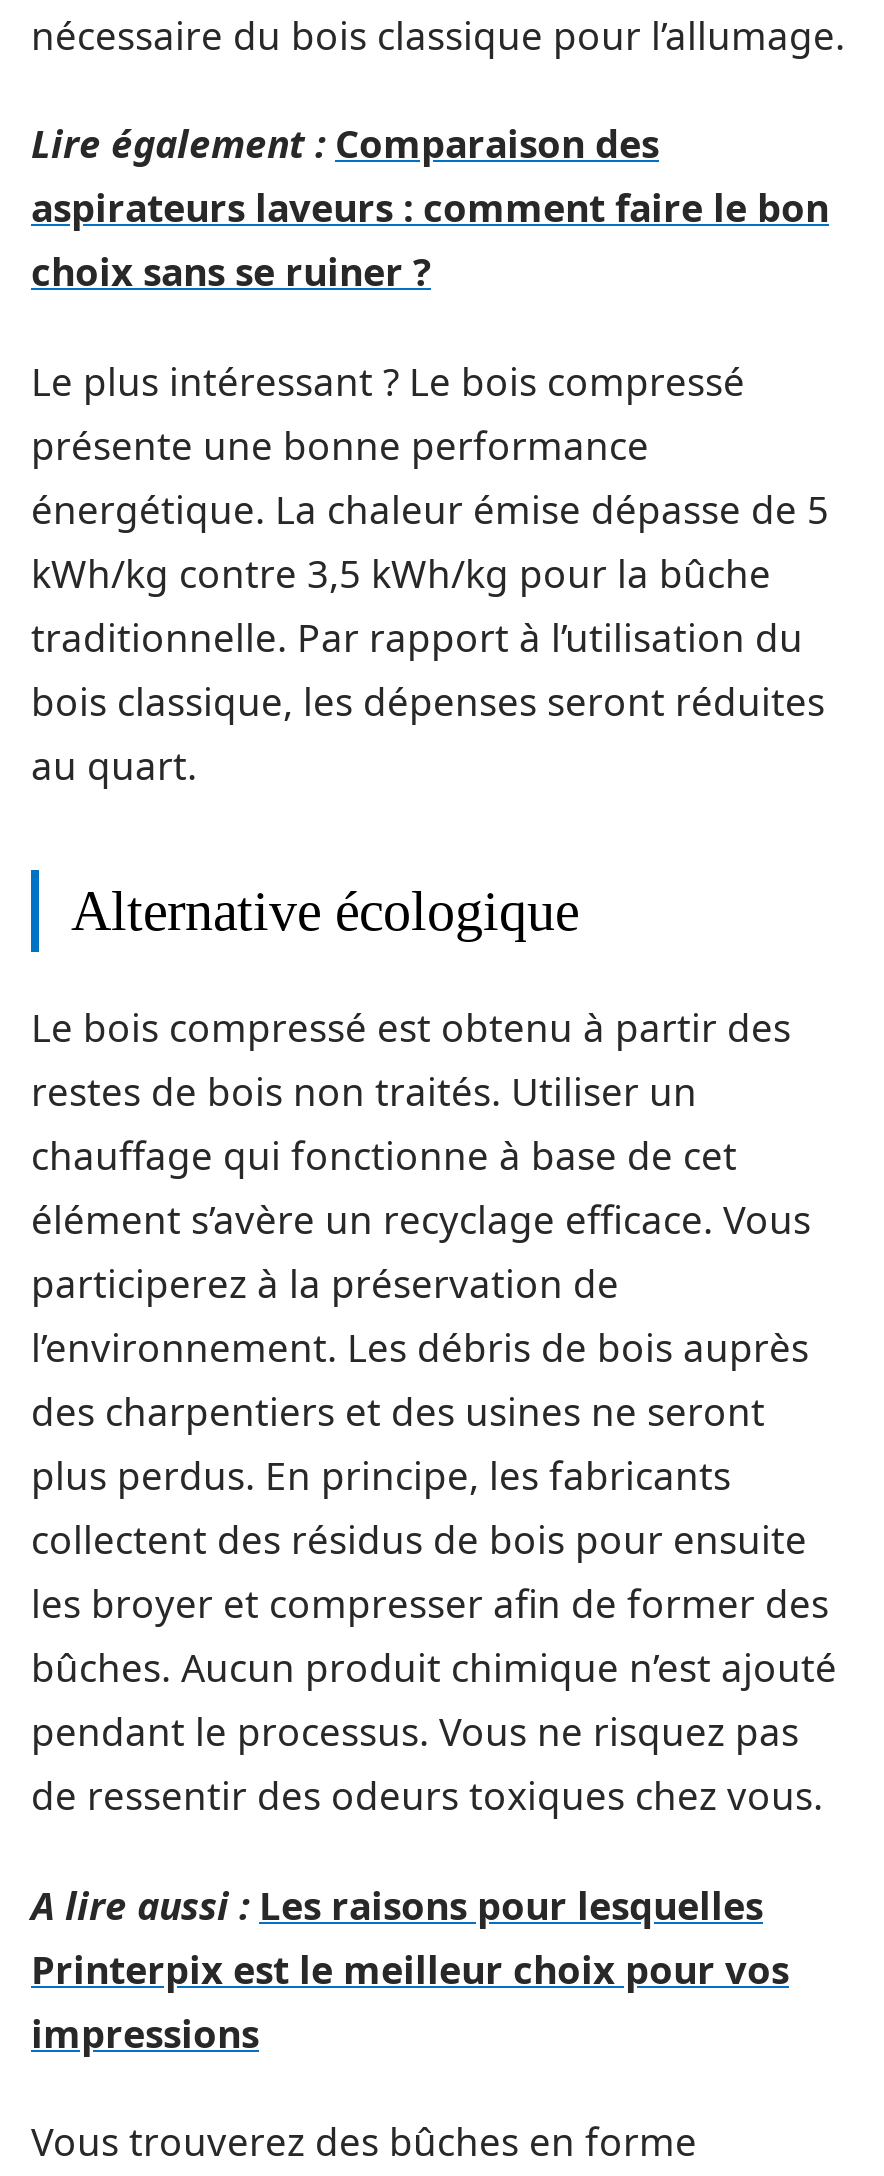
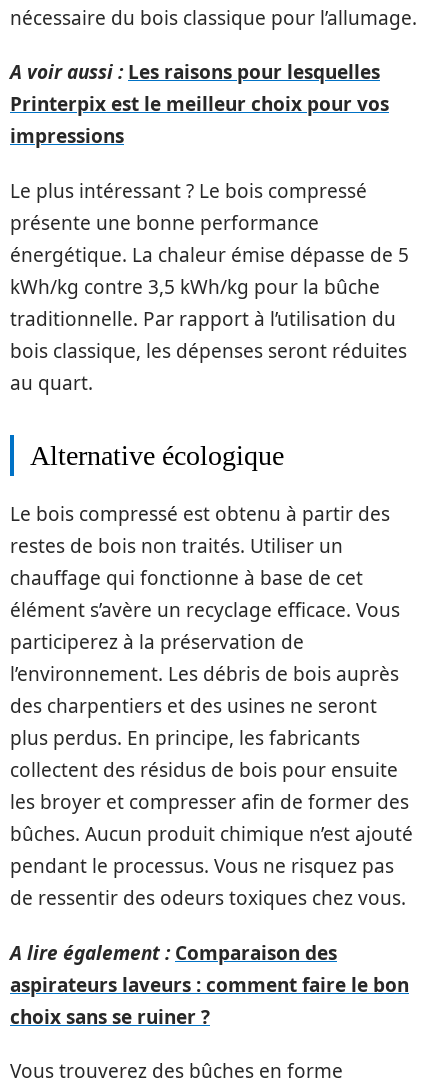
- Lire également : Comparaison des
+ A voir aussi : Les raisons pour lesquelles

moved down: aspirateurs laveurs : comment faire le bon | choix sans se ruiner ?

- A lire aussi : Les raisons pour lesquelles
+ A lire également : Comparaison des

moved up: Printerpix est le meilleur choix pour vos | impressions
